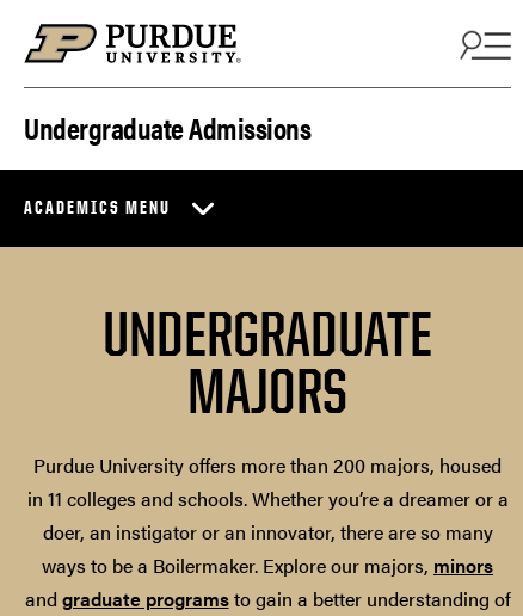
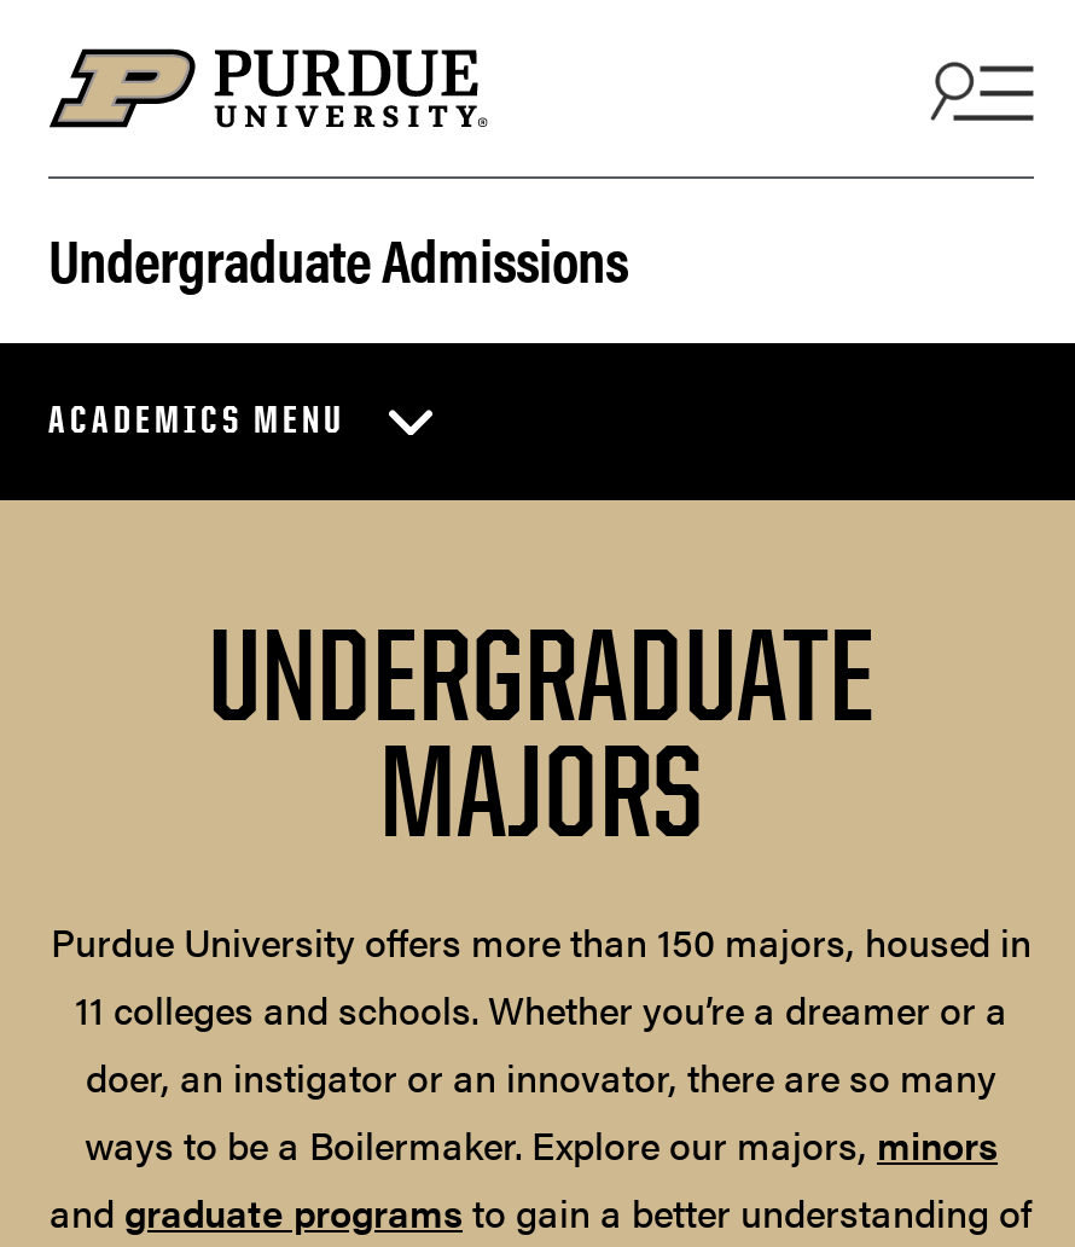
- Purdue University offers more than 200 majors, housed
- in 11 colleges and schools. Whether you’re a dreamer or a
+ Purdue University offers more than 150 majors, housed in
+ 11 colleges and schools. Whether you’re a dreamer or a
